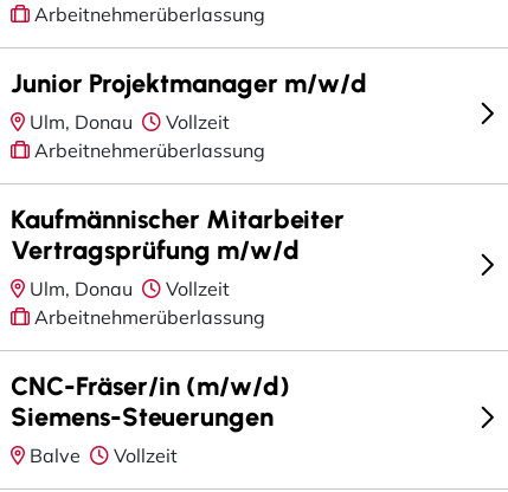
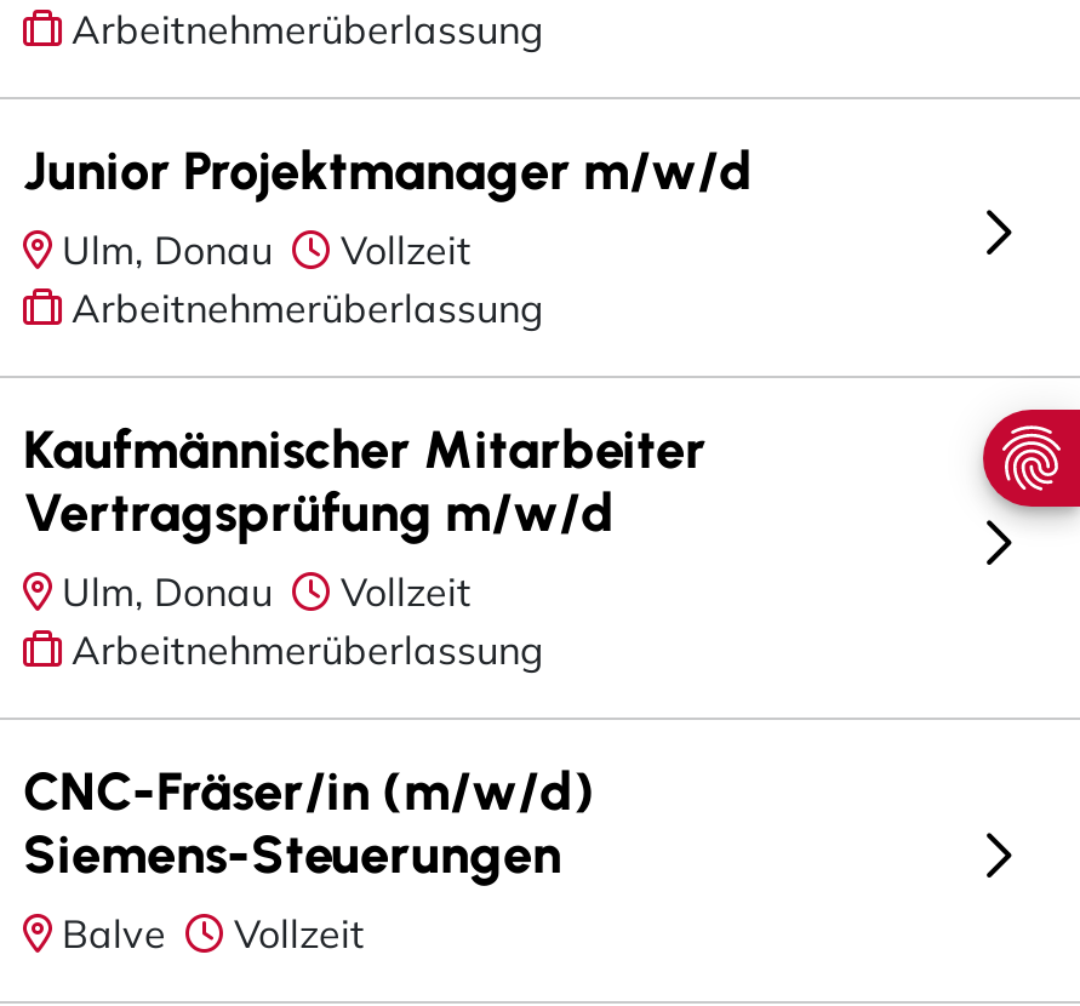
+ [image]
